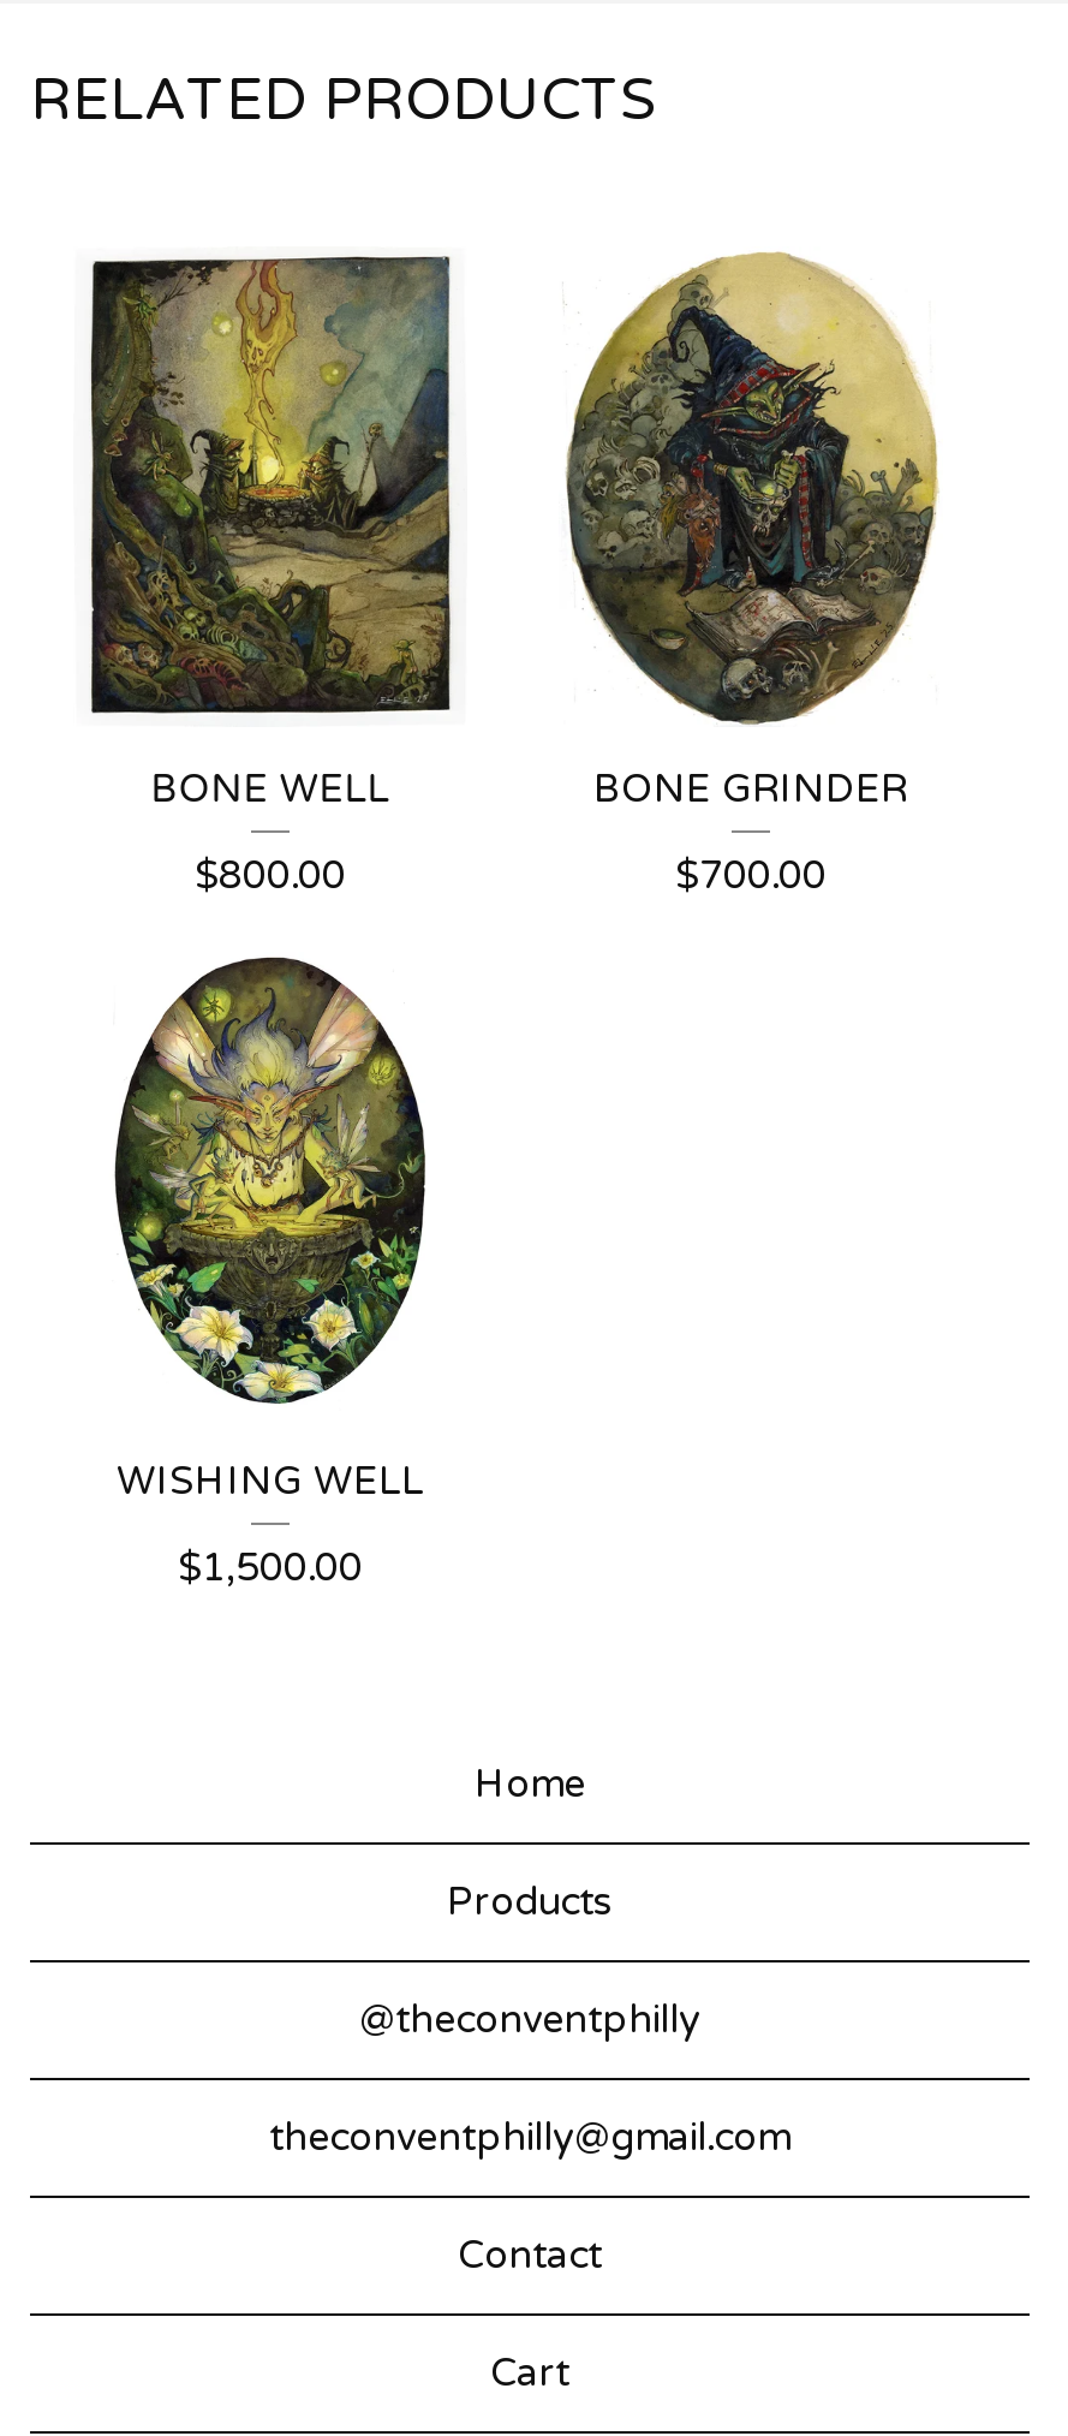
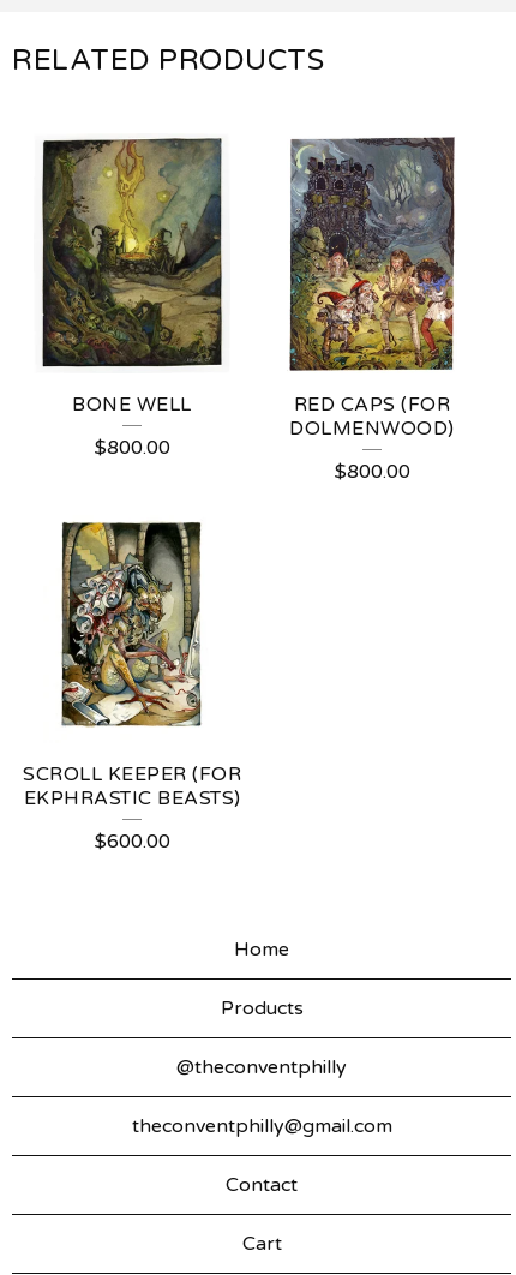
- [image]
- BONE GRINDER
+ [image]
+ RED CAPS (FOR
+ DOLMENWOOD)

- $700.00
+ $800.00

- [image]
- WISHING WELL
+ [image]
+ SCROLL KEEPER (FOR
+ EKPHRASTIC BEASTS)

- $1,500.00
+ $600.00
